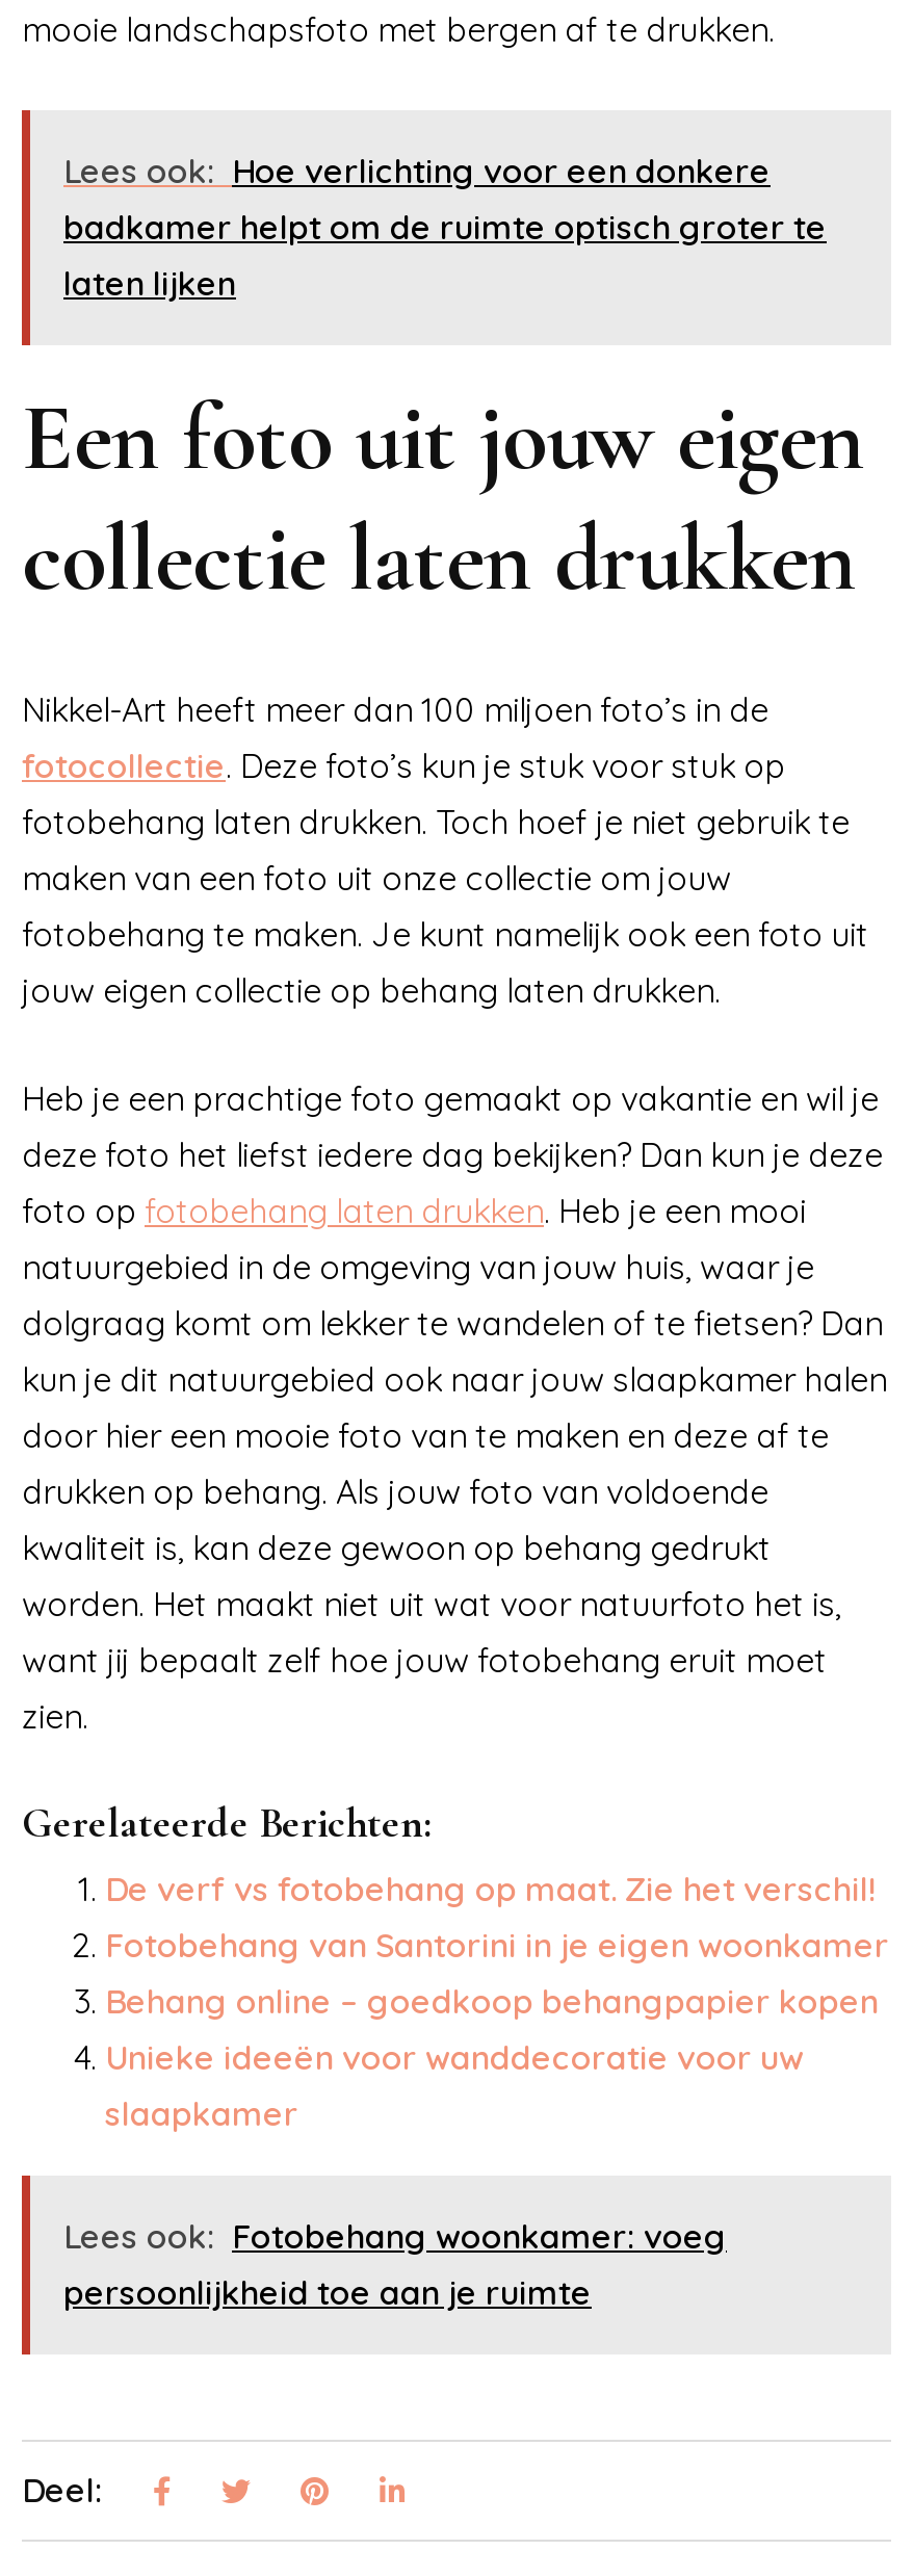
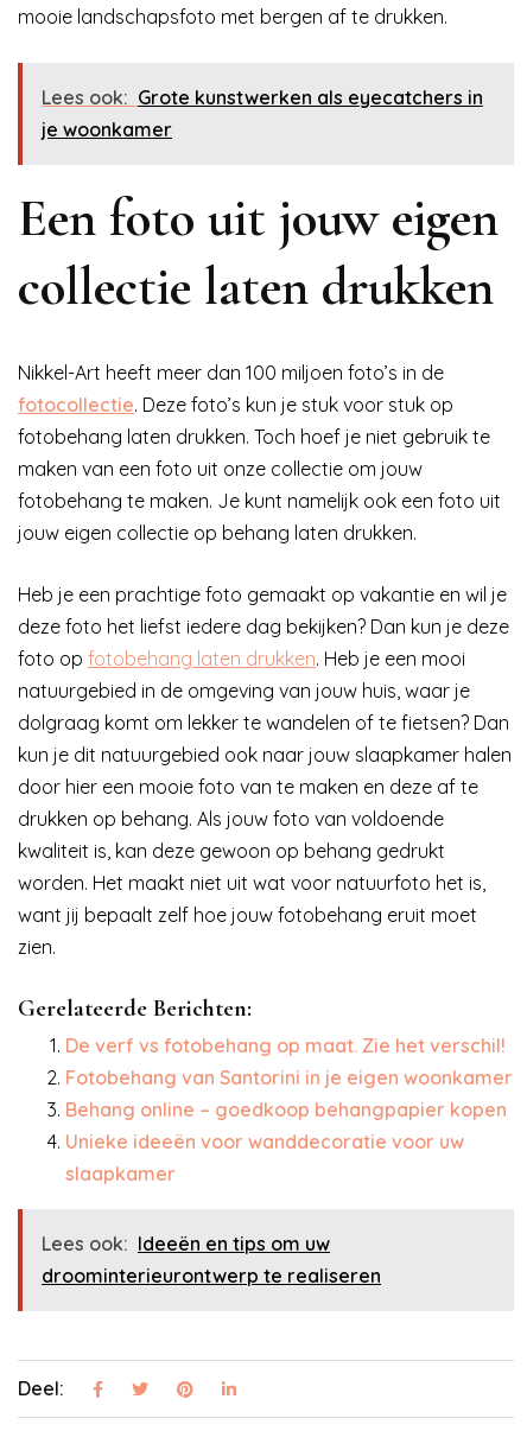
- Lees ook: Hoe verlichting voor een donkere
- badkamer helpt om de ruimte optisch groter te
- laten lijken
+ Lees ook: Grote kunstwerken als eyecatchers in
+ je woonkamer

- Lees ook: Fotobehang woonkamer: voeg
- persoonlijkheid toe aan je ruimte
+ Lees ook: Ideeën en tips om uw
+ droominterieurontwerp te realiseren
